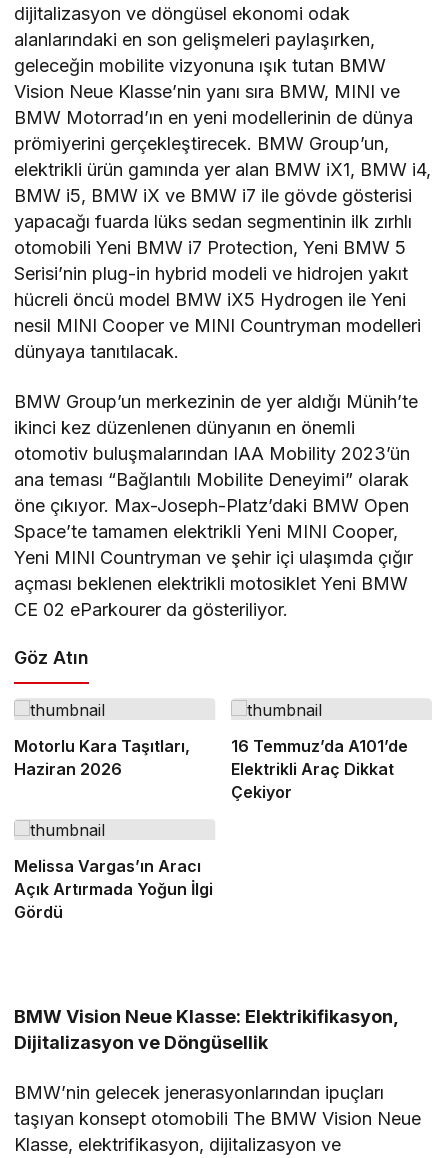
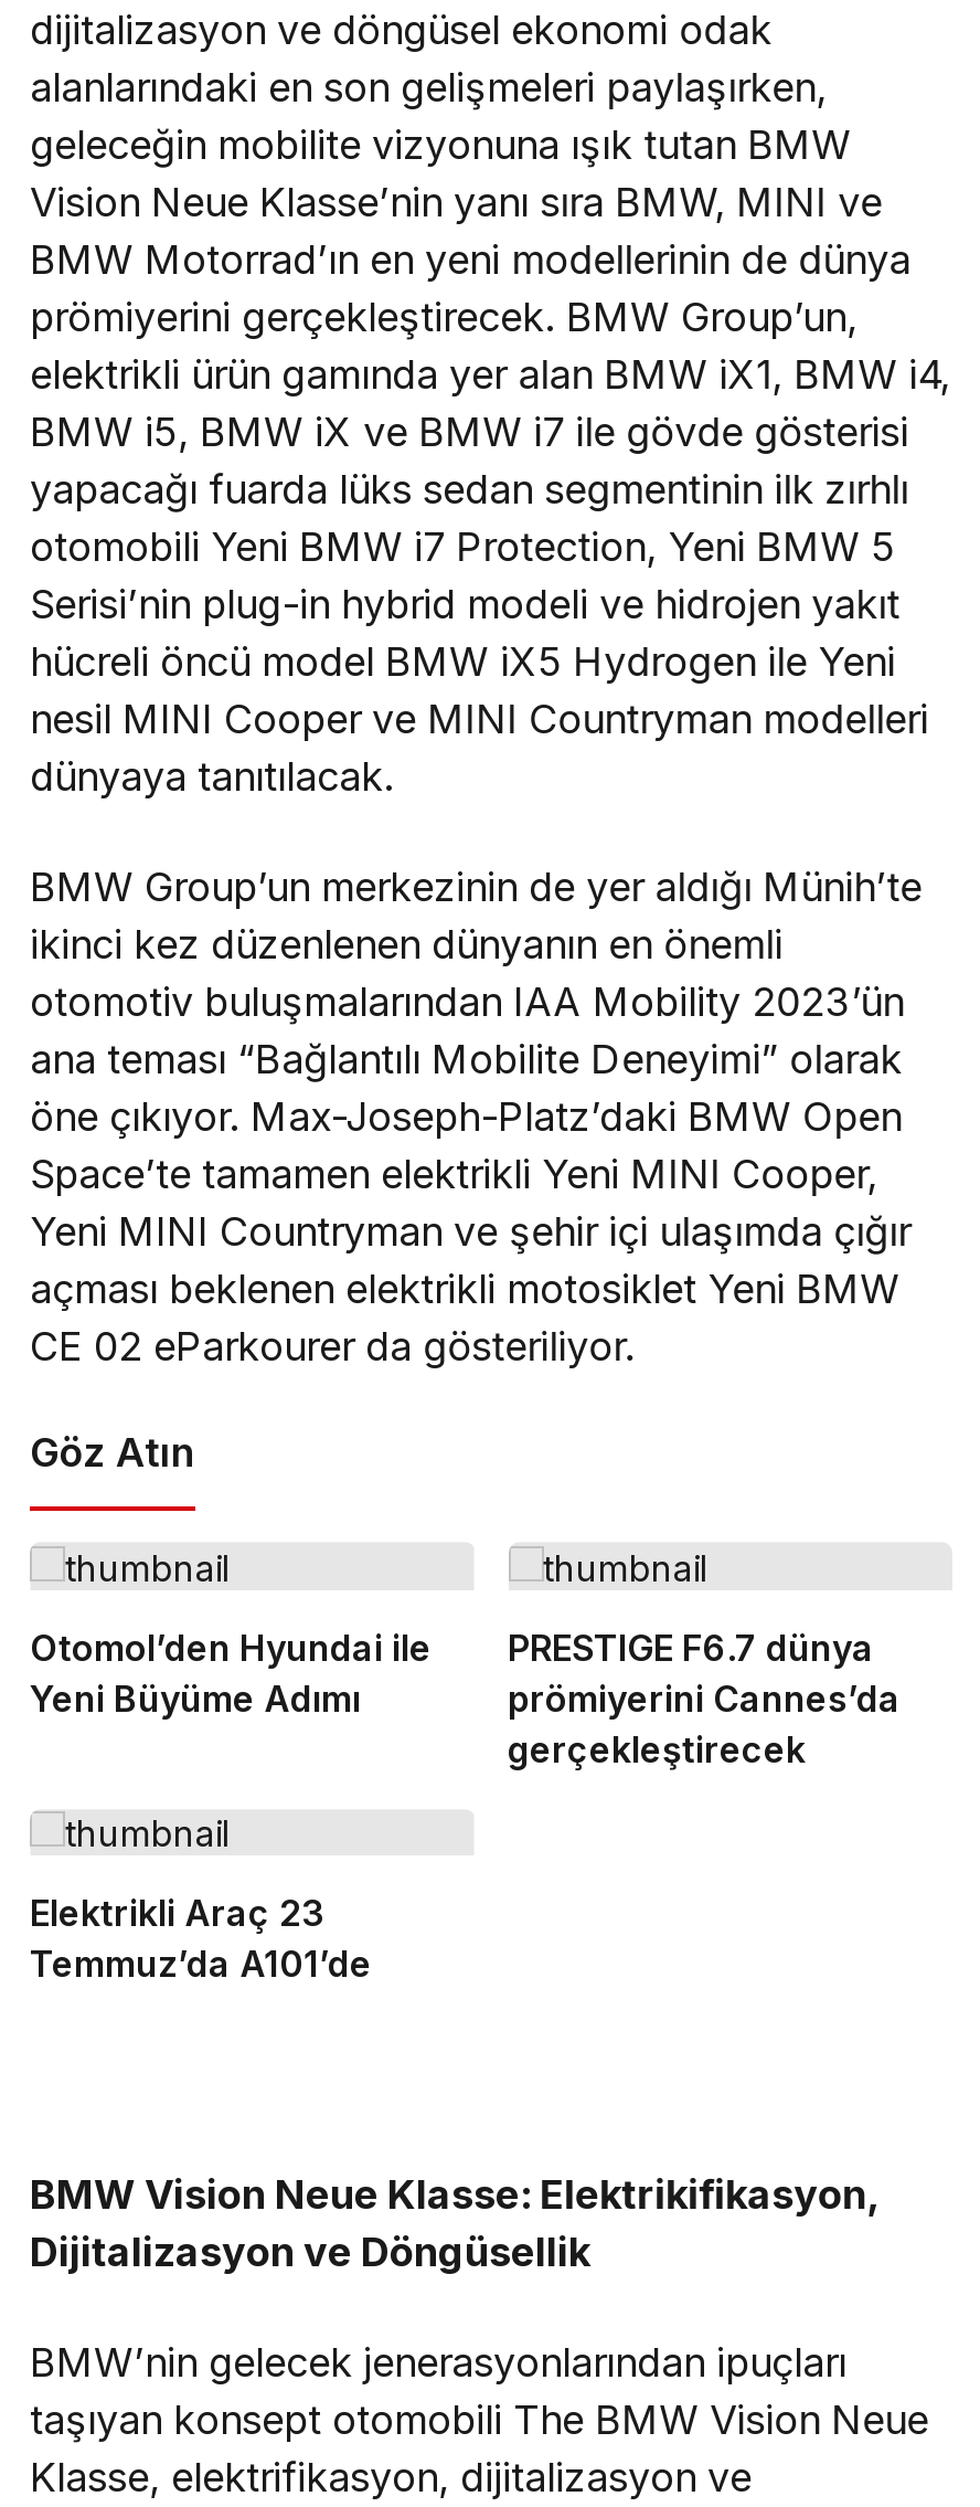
- Motorlu Kara Taşıtları,
- Haziran 2026
+ Otomol’den Hyundai ile
+ Yeni Büyüme Adımı

- 16 Temmuz’da A101’de
- Elektrikli Araç Dikkat
- Çekiyor
+ PRESTIGE F6.7 dünya
+ prömiyerini Cannes’da
+ gerçekleştirecek

- Melissa Vargas’ın Aracı
- Açık Artırmada Yoğun İlgi
- Gördü
+ Elektrikli Araç 23
+ Temmuz’da A101’de
